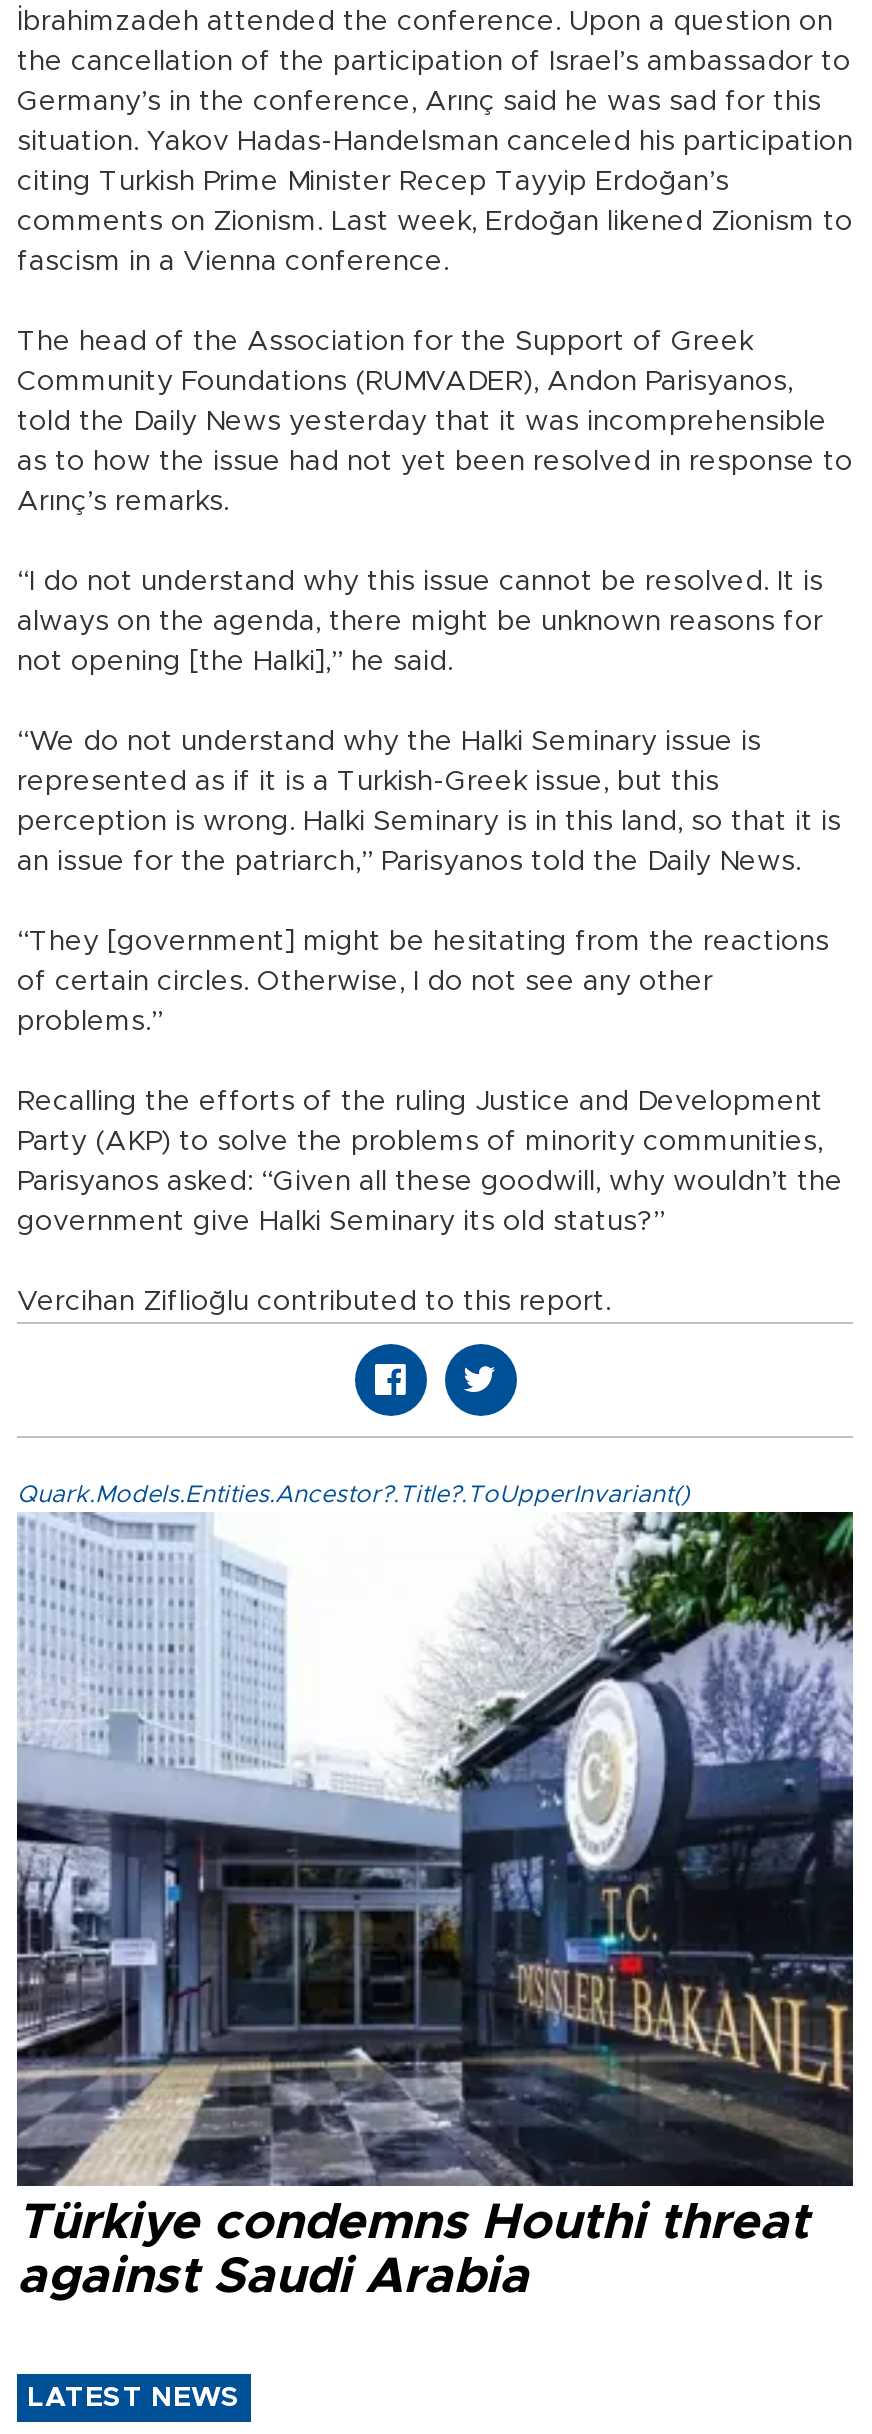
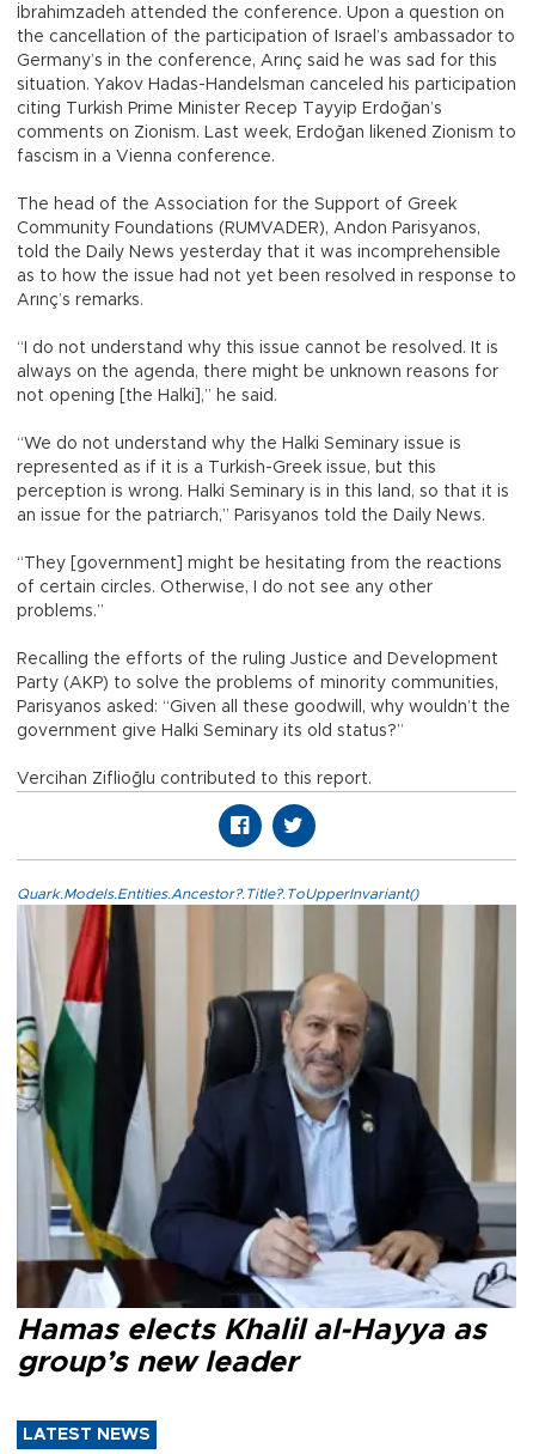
- [image]
- Türkiye condemns Houthi threat
- against Saudi Arabia
+ [image]
+ Hamas elects Khalil al-Hayya as
+ group’s new leader
